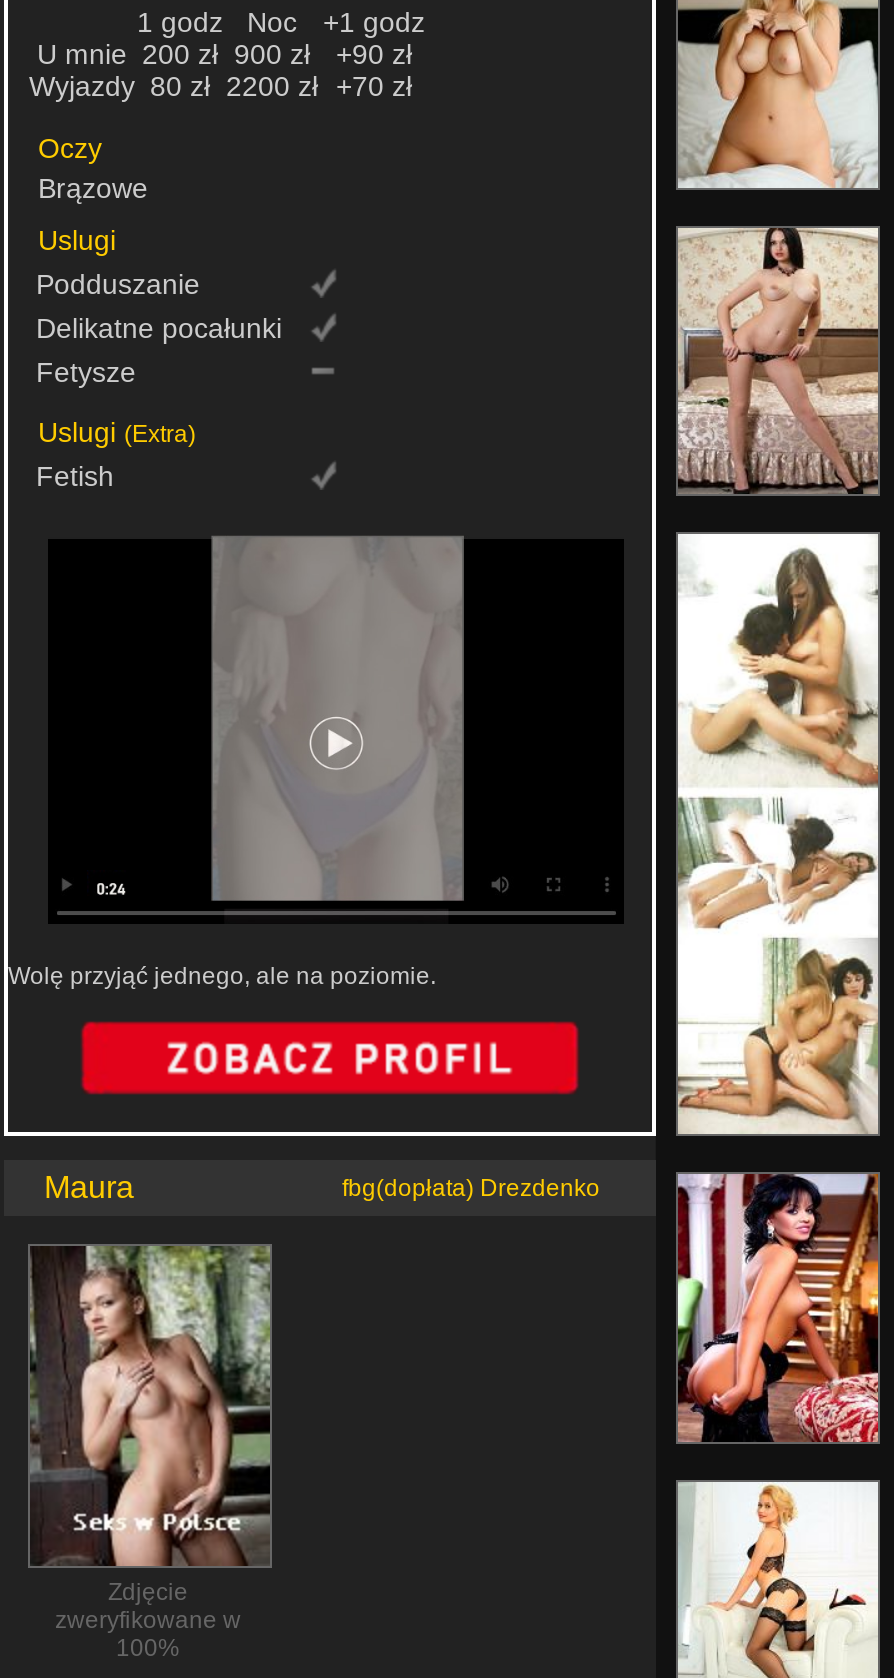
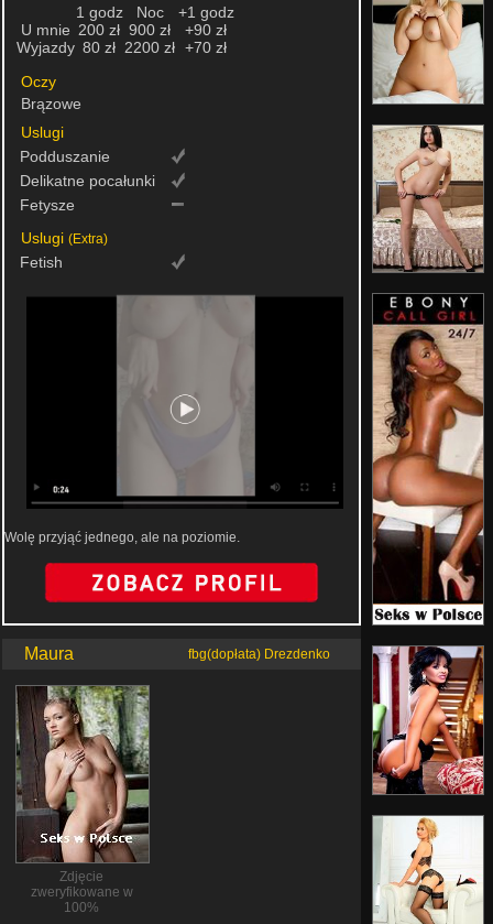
- [image]
+ [image]
